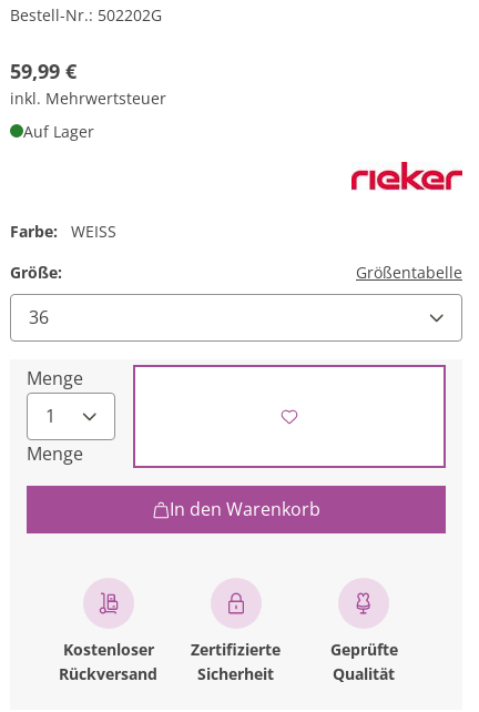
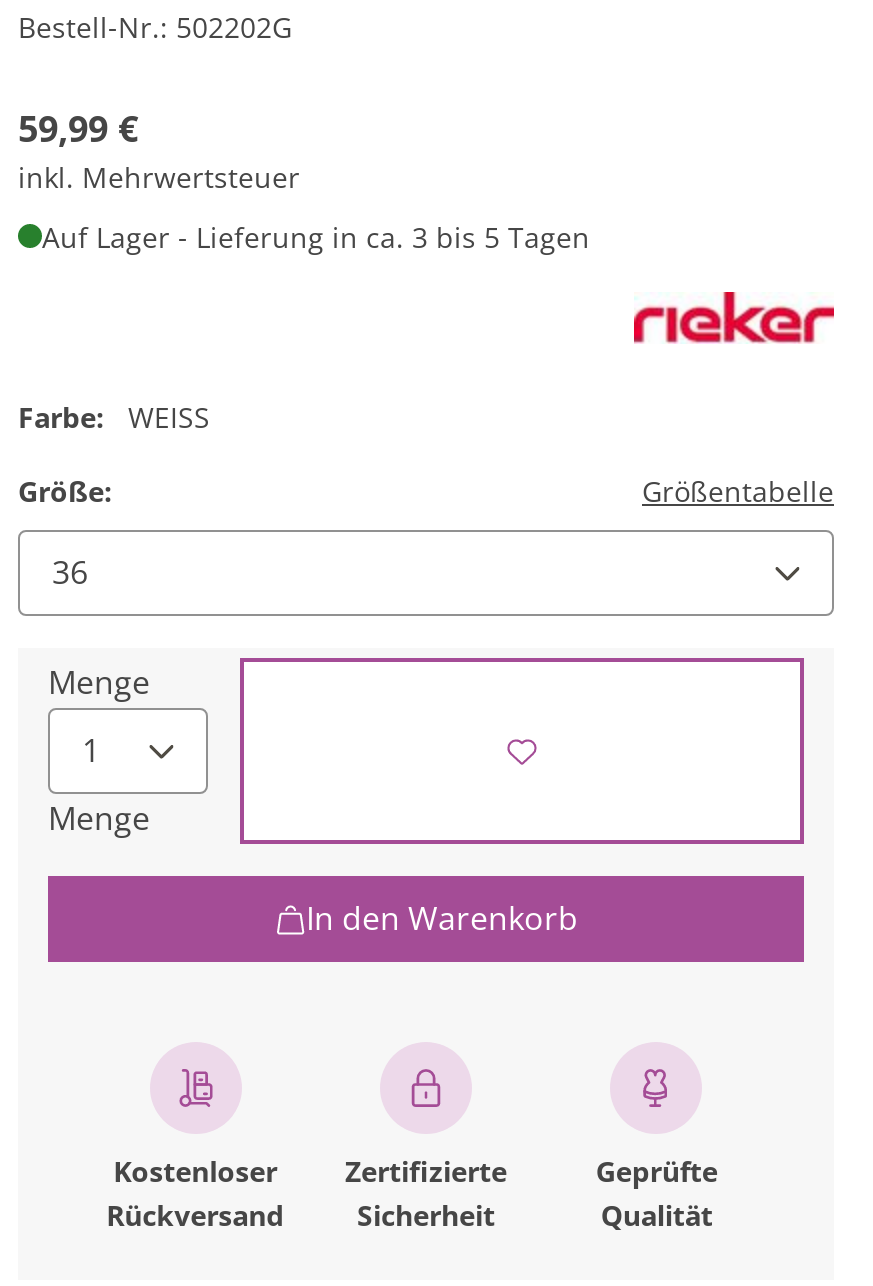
- Auf Lager
+ Auf Lager - Lieferung in ca. 3 bis 5 Tagen
